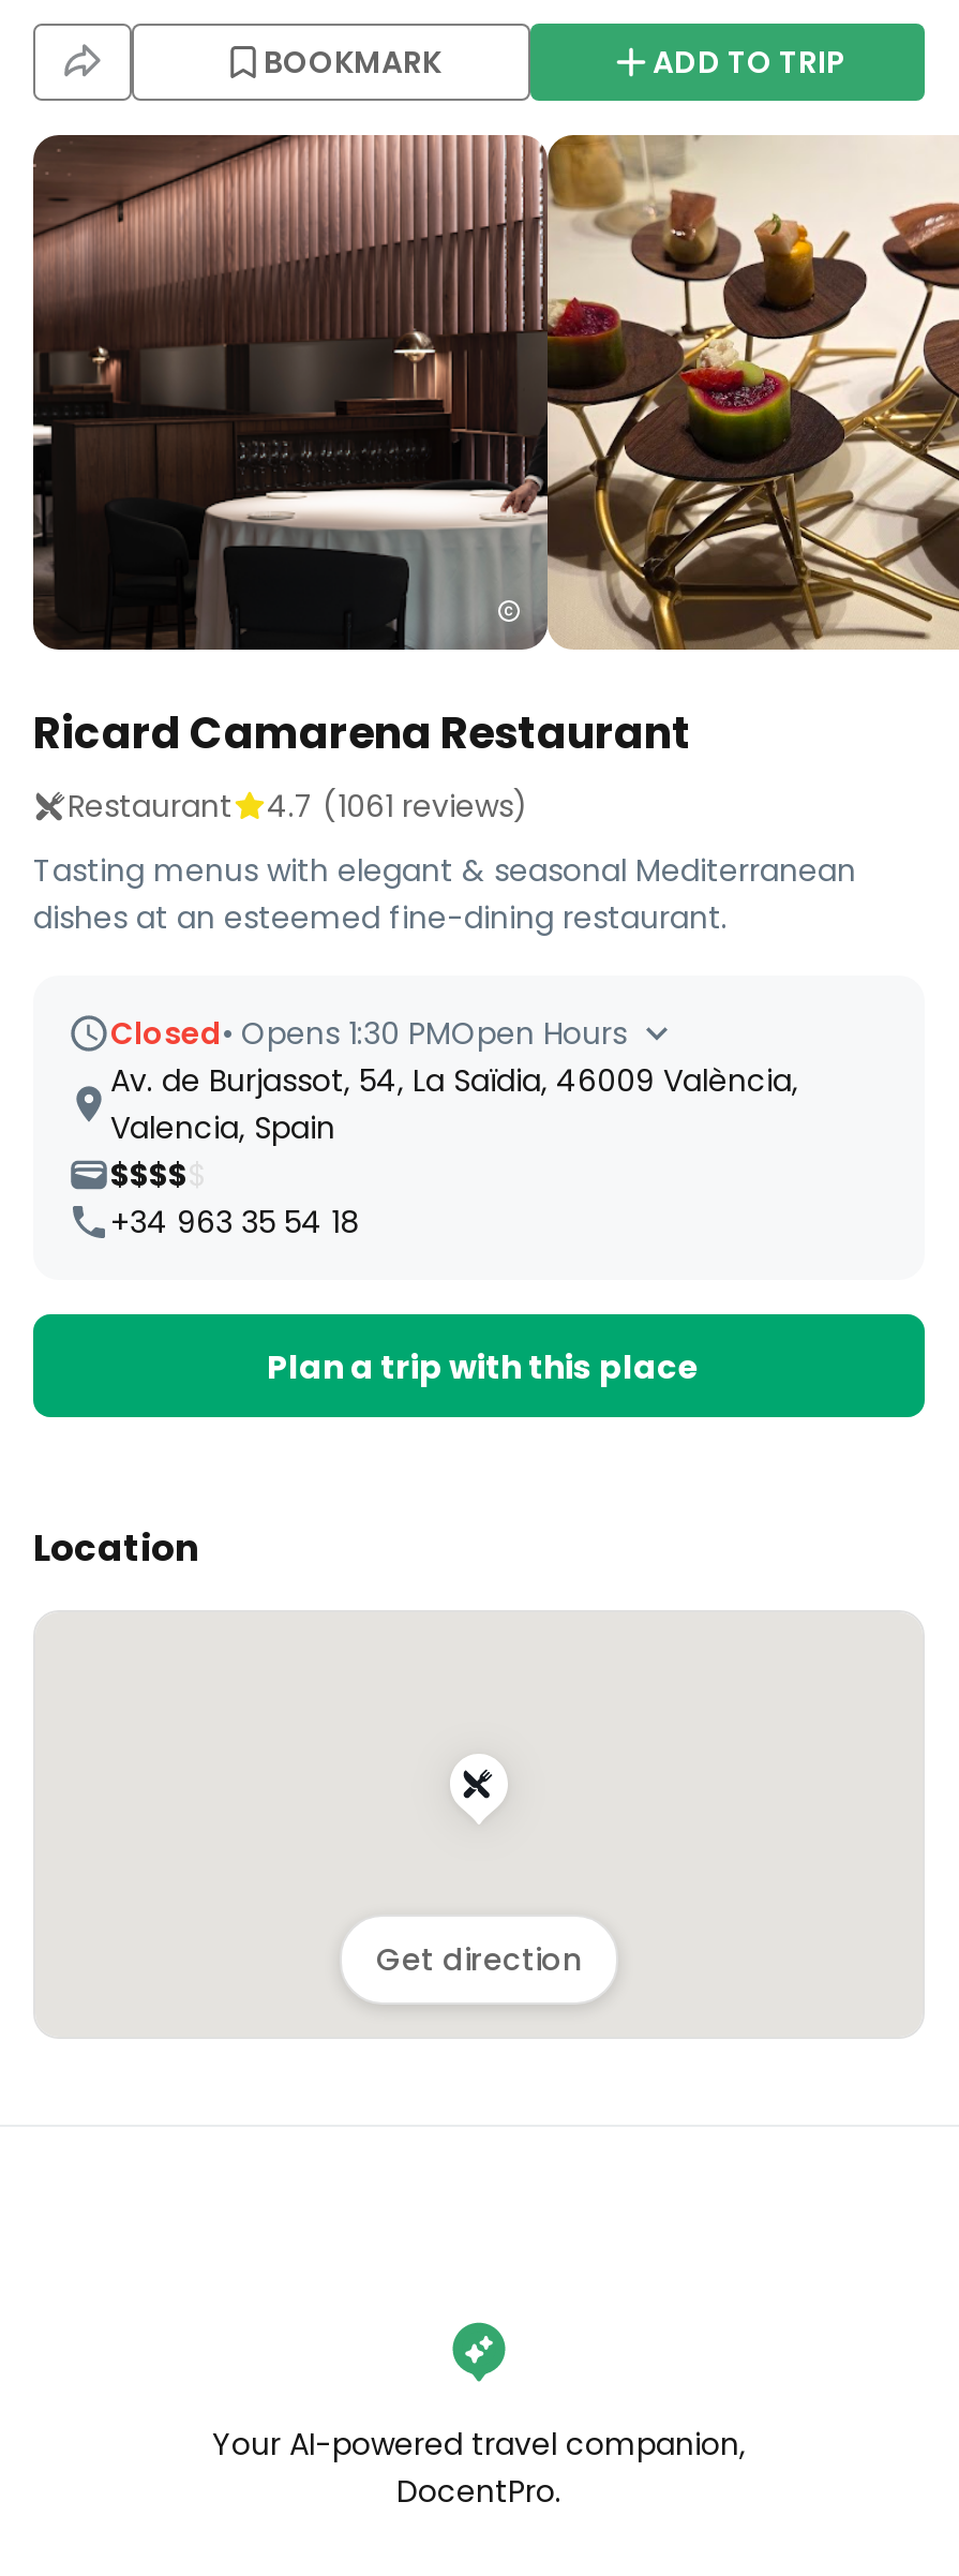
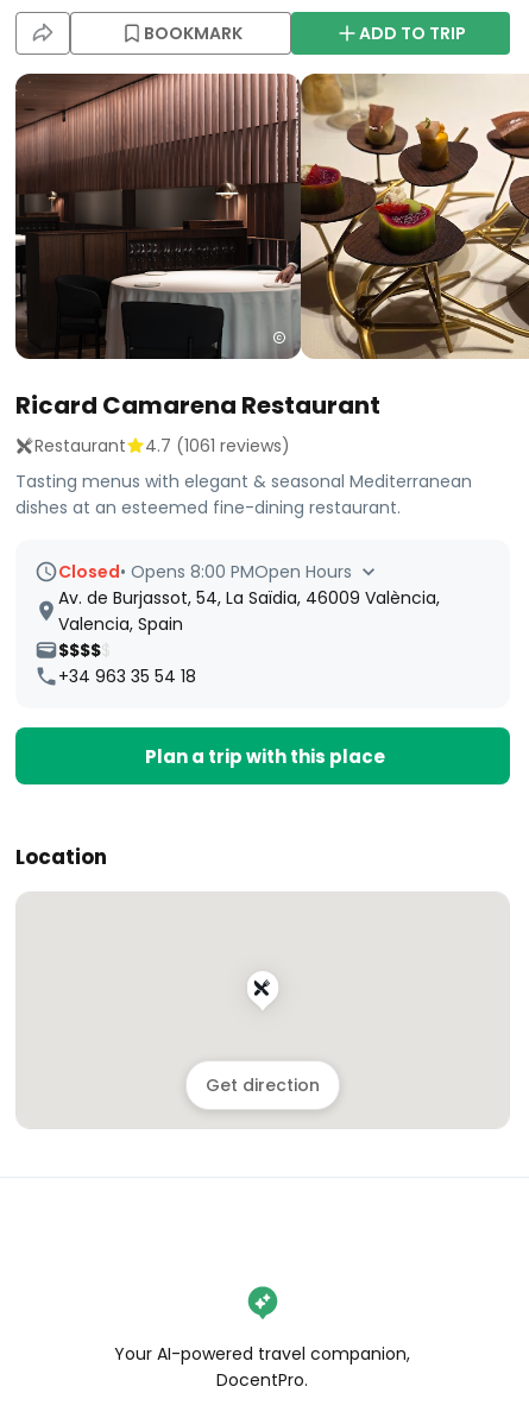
- Closed • Opens 1:30 PMOpen Hours
+ Closed • Opens 8:00 PMOpen Hours
